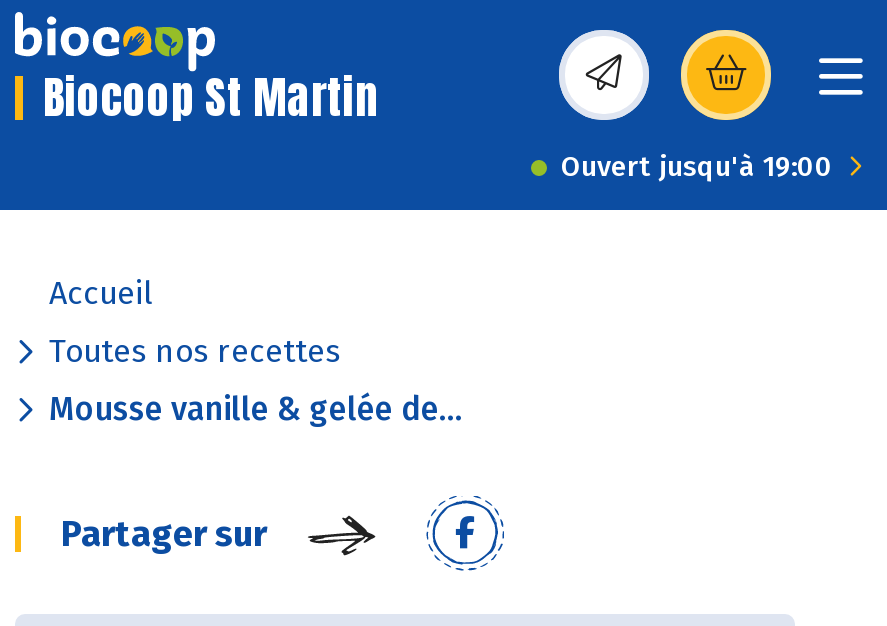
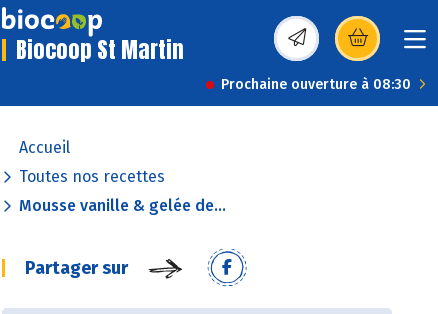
- Ouvert jusqu'à 19:00
+ Prochaine ouverture à 08:30
